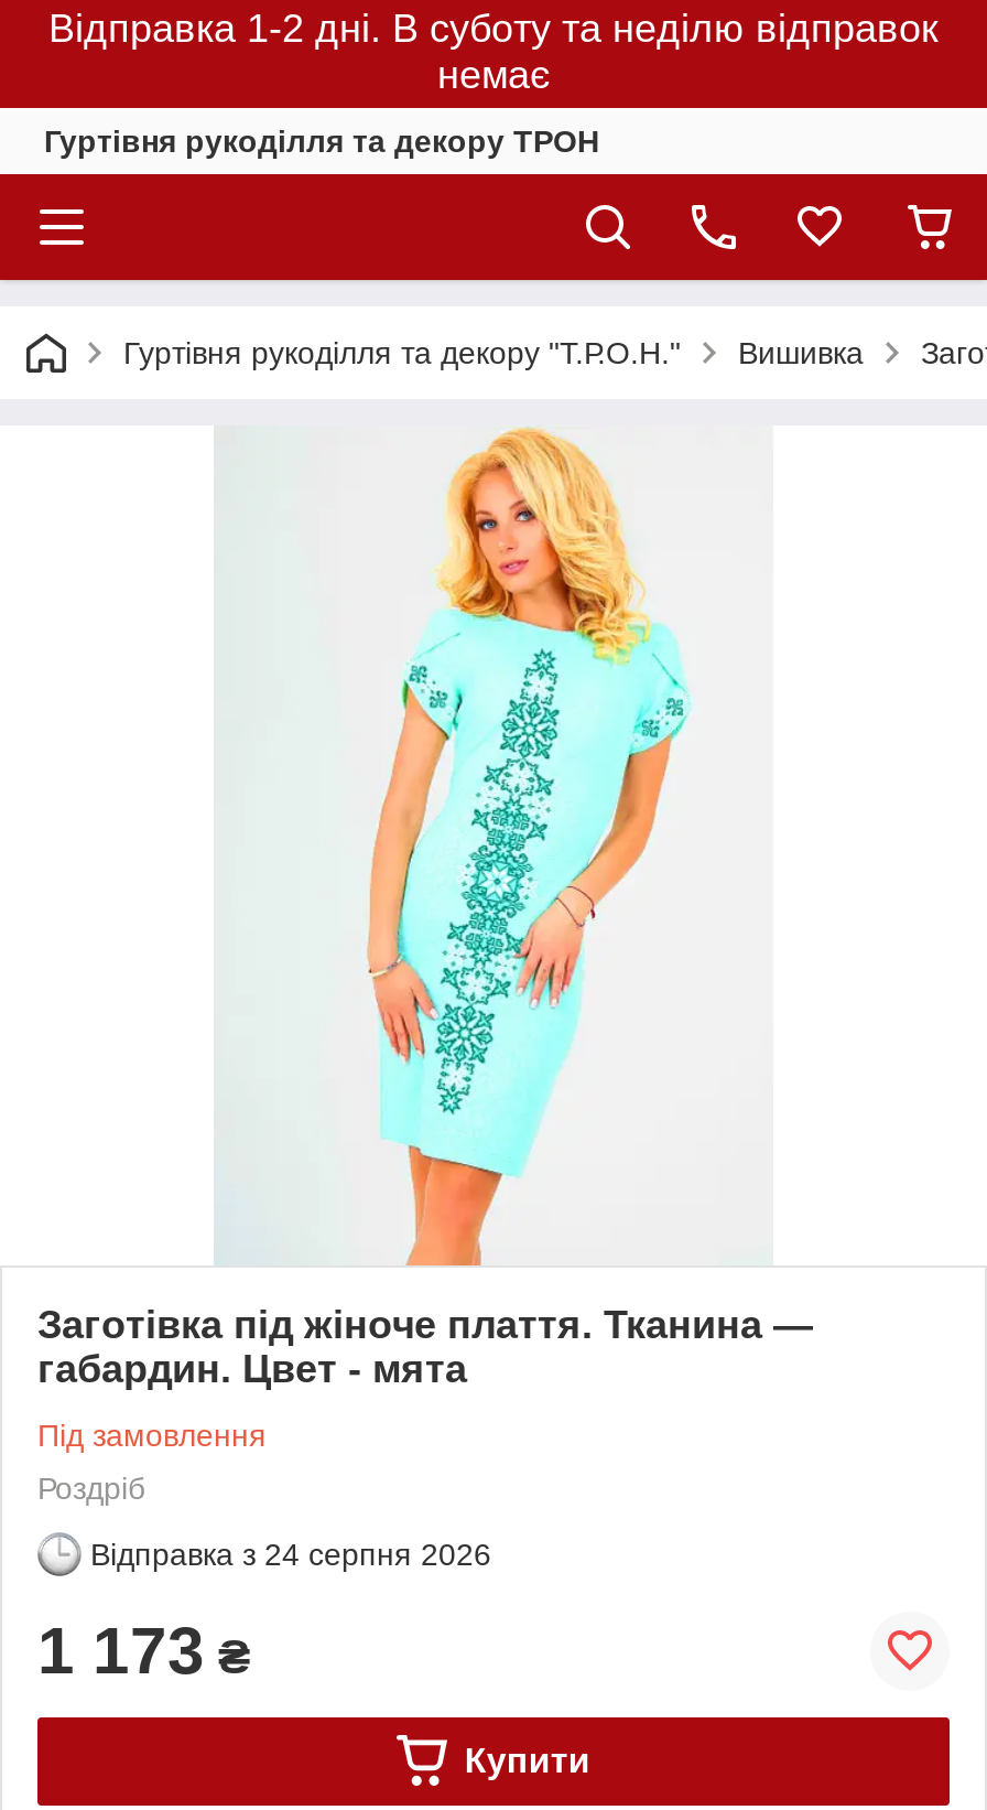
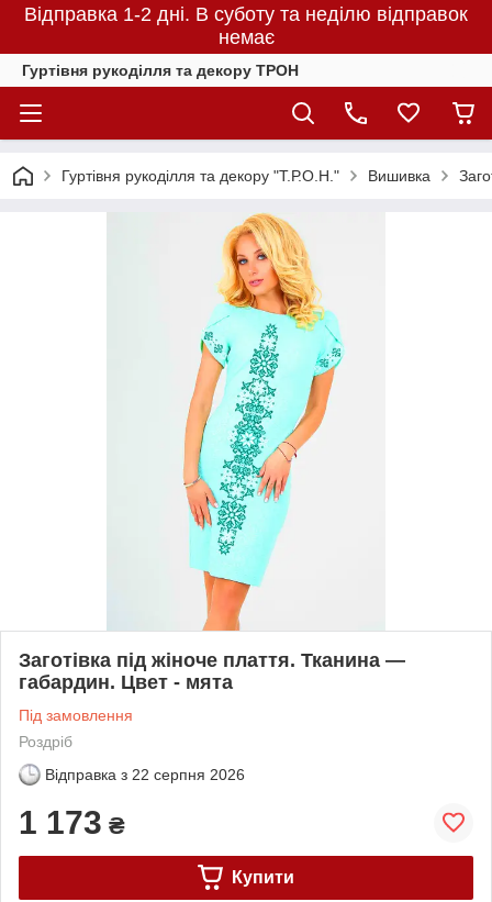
- Відправка з 24 серпня 2026
+ Відправка з 22 серпня 2026
